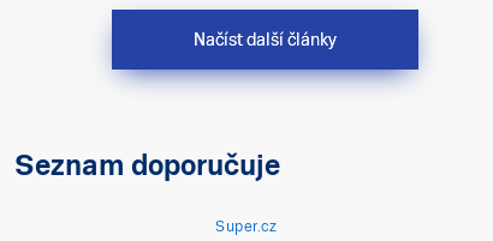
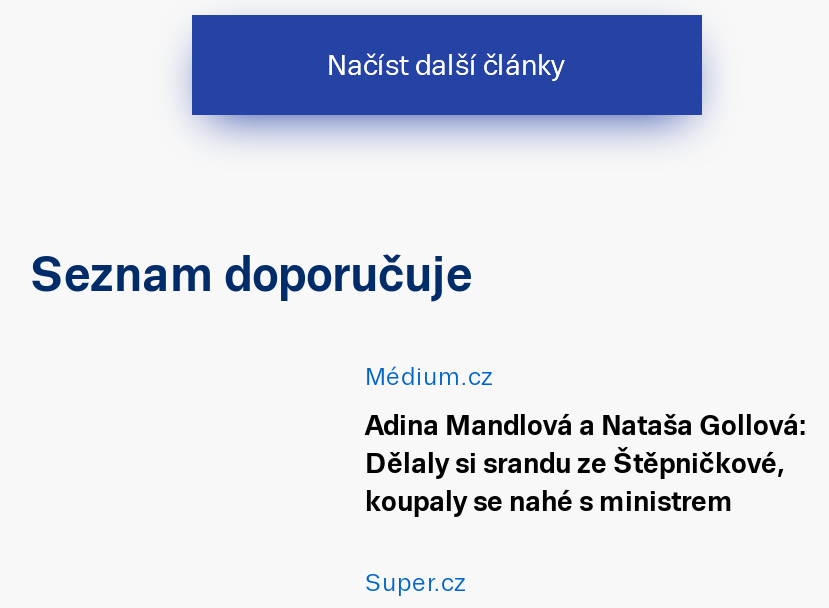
+ Médium.cz
+ Adina Mandlová a Nataša Gollová:
+ Dělaly si srandu ze Štěpničkové,
+ koupaly se nahé s ministrem
